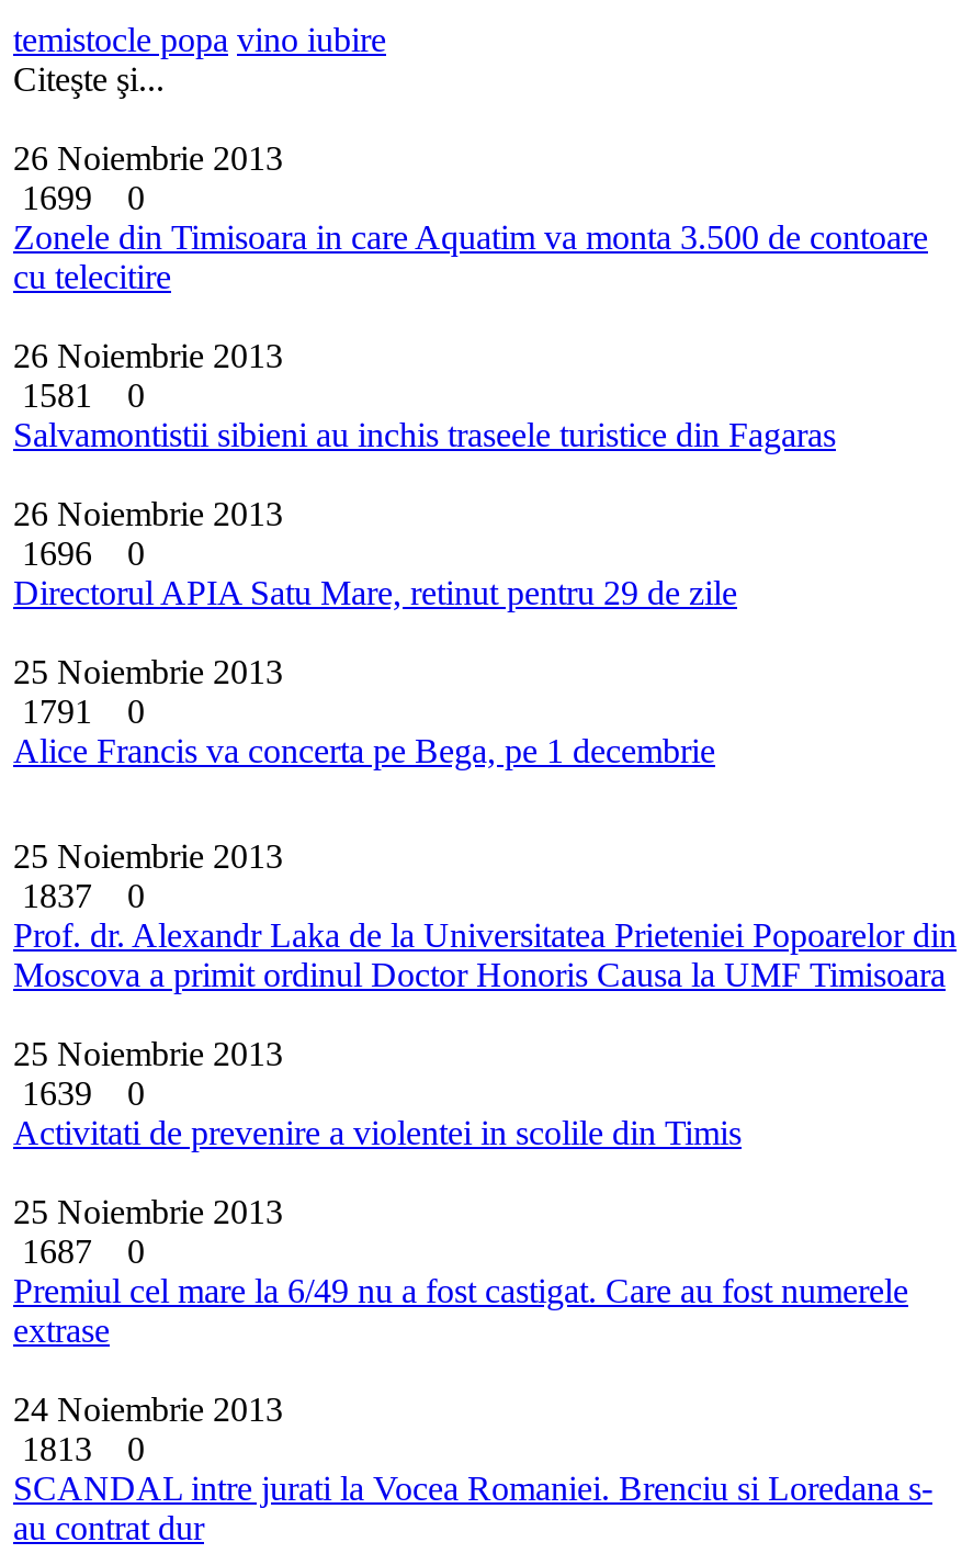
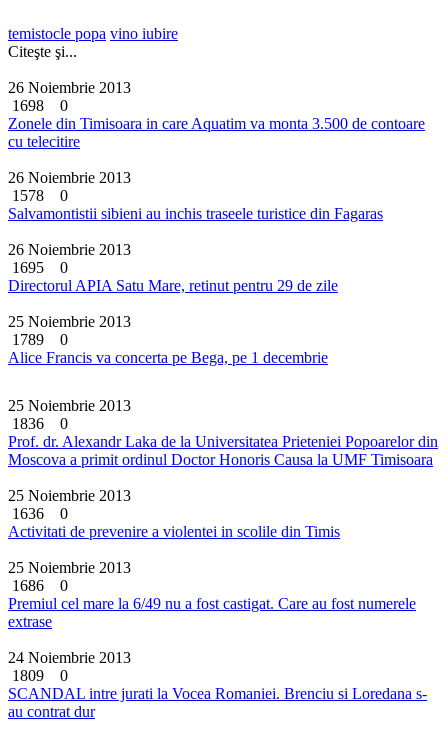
- 1699 0
+ 1698 0

- 1581 0
+ 1578 0

- 1696 0
+ 1695 0

- 1791 0
+ 1789 0

- 1837 0
+ 1836 0

- 1639 0
+ 1636 0

- 1687 0
+ 1686 0

- 1813 0
+ 1809 0
